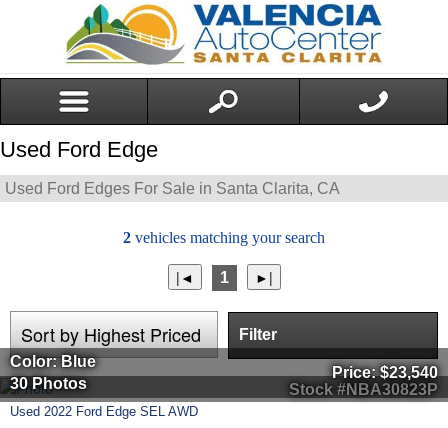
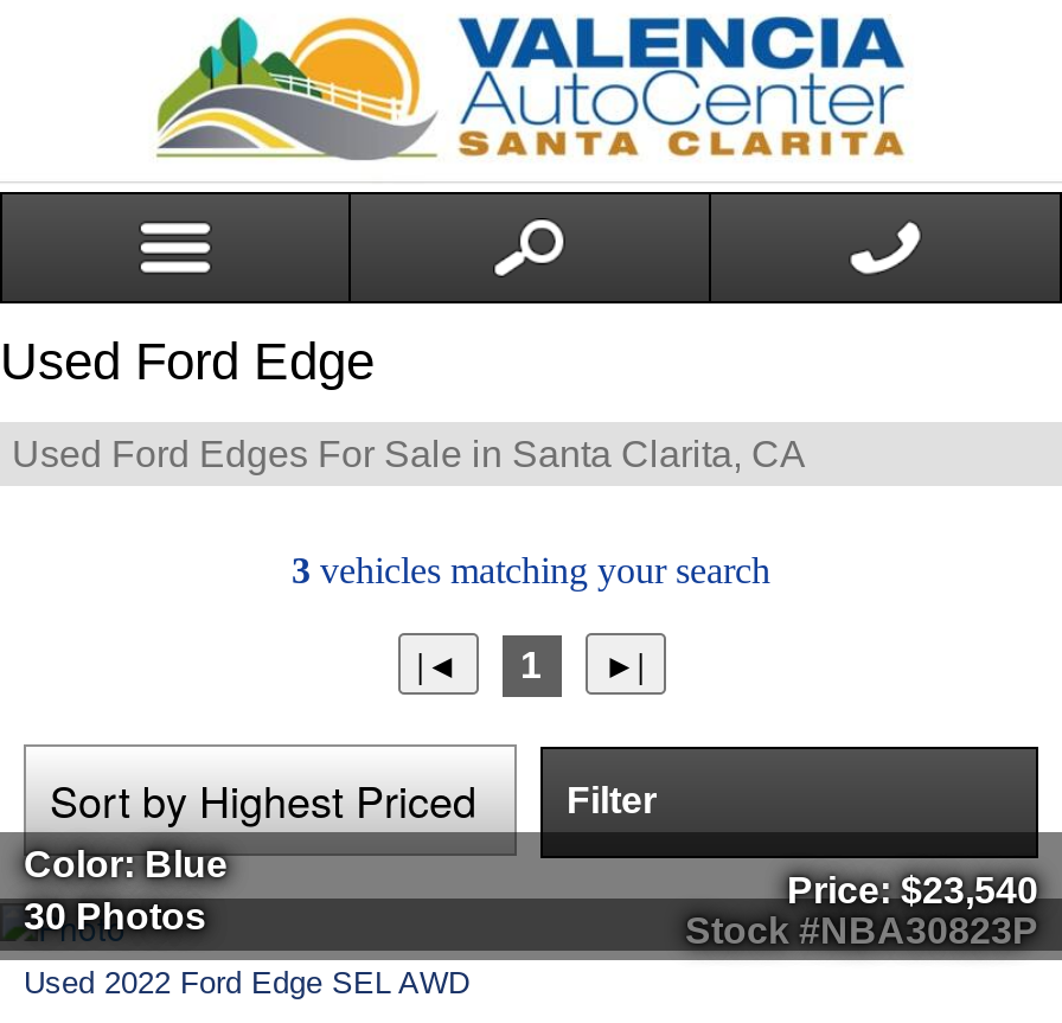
- 2 vehicles matching your search
+ 3 vehicles matching your search
